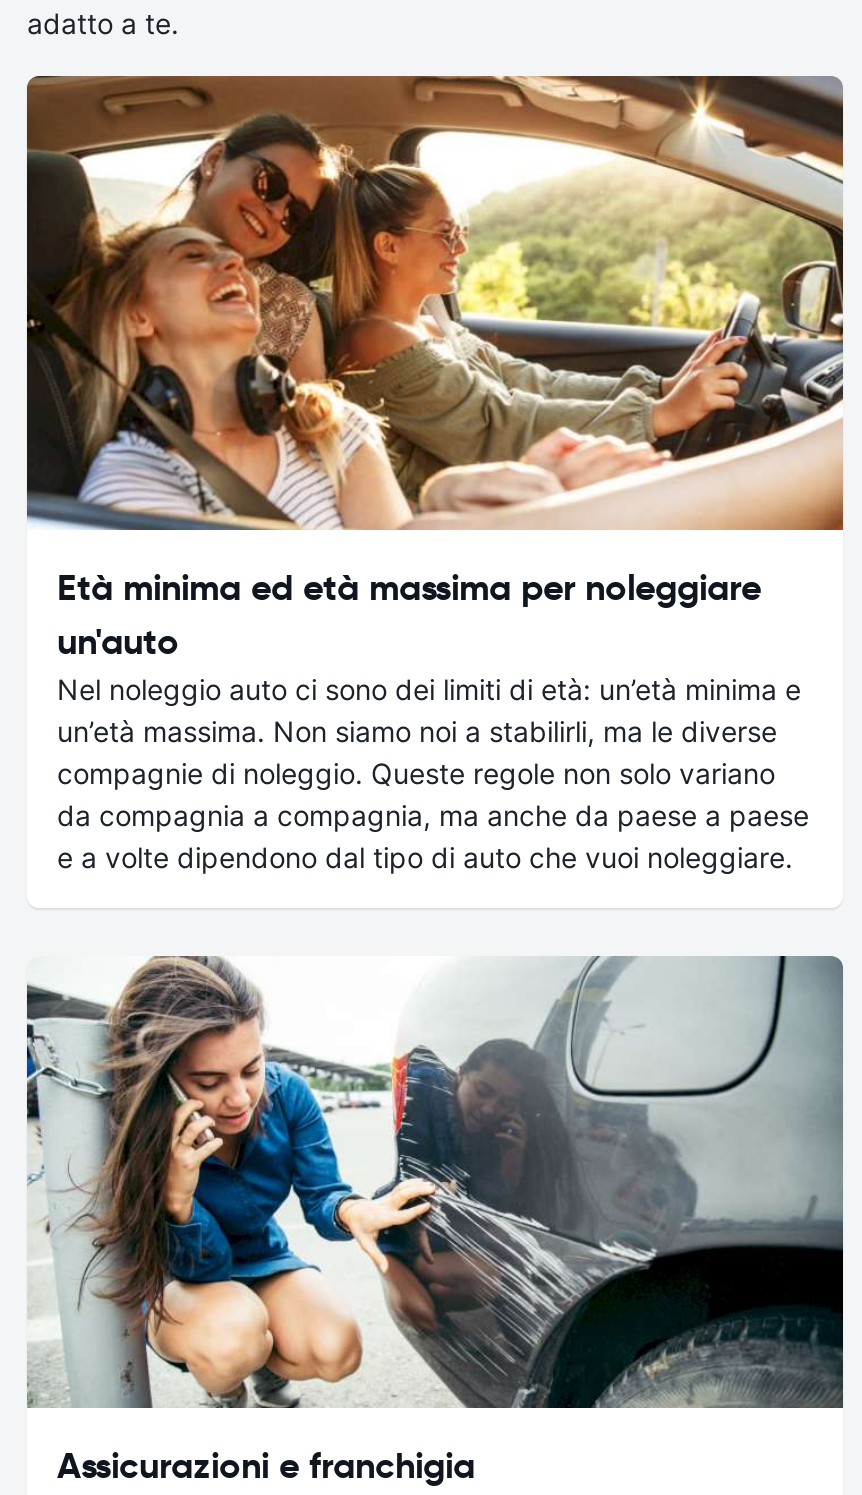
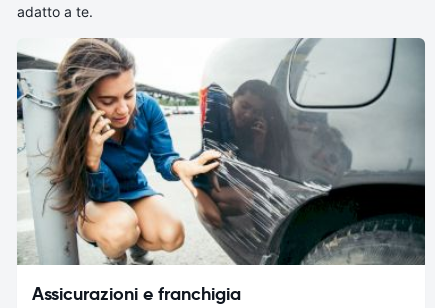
- [image]
- Età minima ed età massima per noleggiare
- un'auto
- Nel noleggio auto ci sono dei limiti di età: un’età minima e
- un’età massima. Non siamo noi a stabilirli, ma le diverse
- compagnie di noleggio. Queste regole non solo variano
- da compagnia a compagnia, ma anche da paese a paese
- e a volte dipendono dal tipo di auto che vuoi noleggiare.
